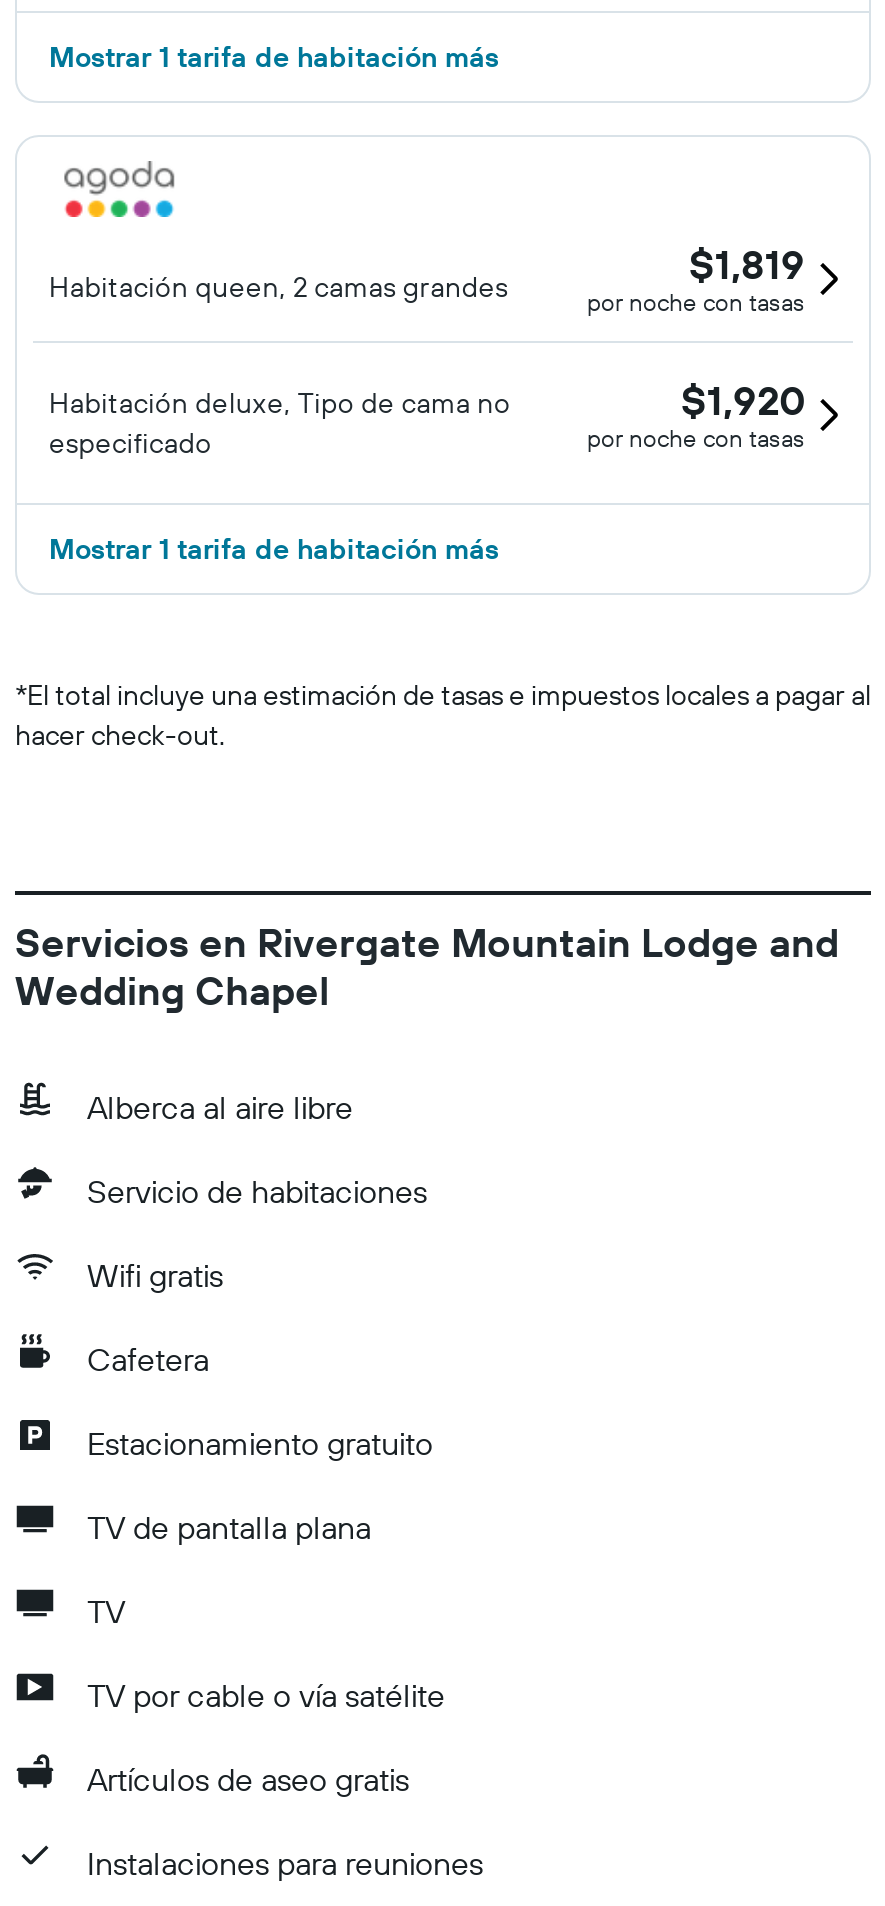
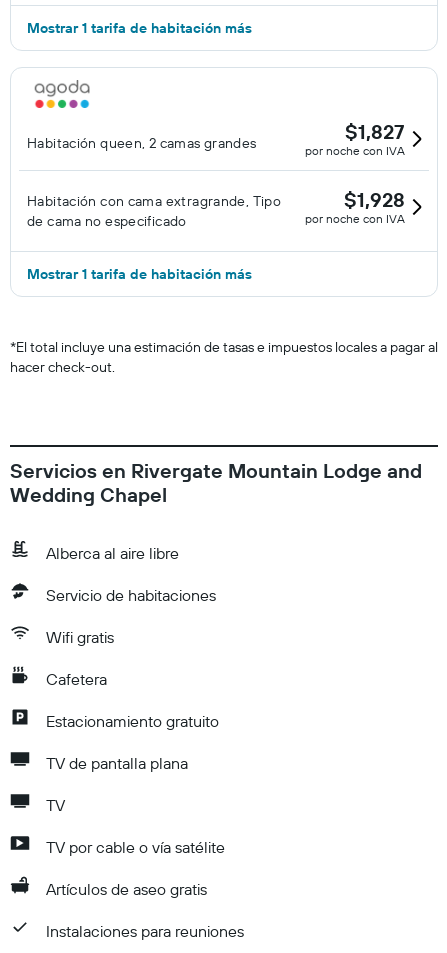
- $1,819
- por noche con tasas
+ $1,827
+ por noche con IVA

- Habitación deluxe, Tipo de cama no
- especificado
+ Habitación con cama extragrande, Tipo
+ de cama no especificado

- $1,920
- por noche con tasas
+ $1,928
+ por noche con IVA
